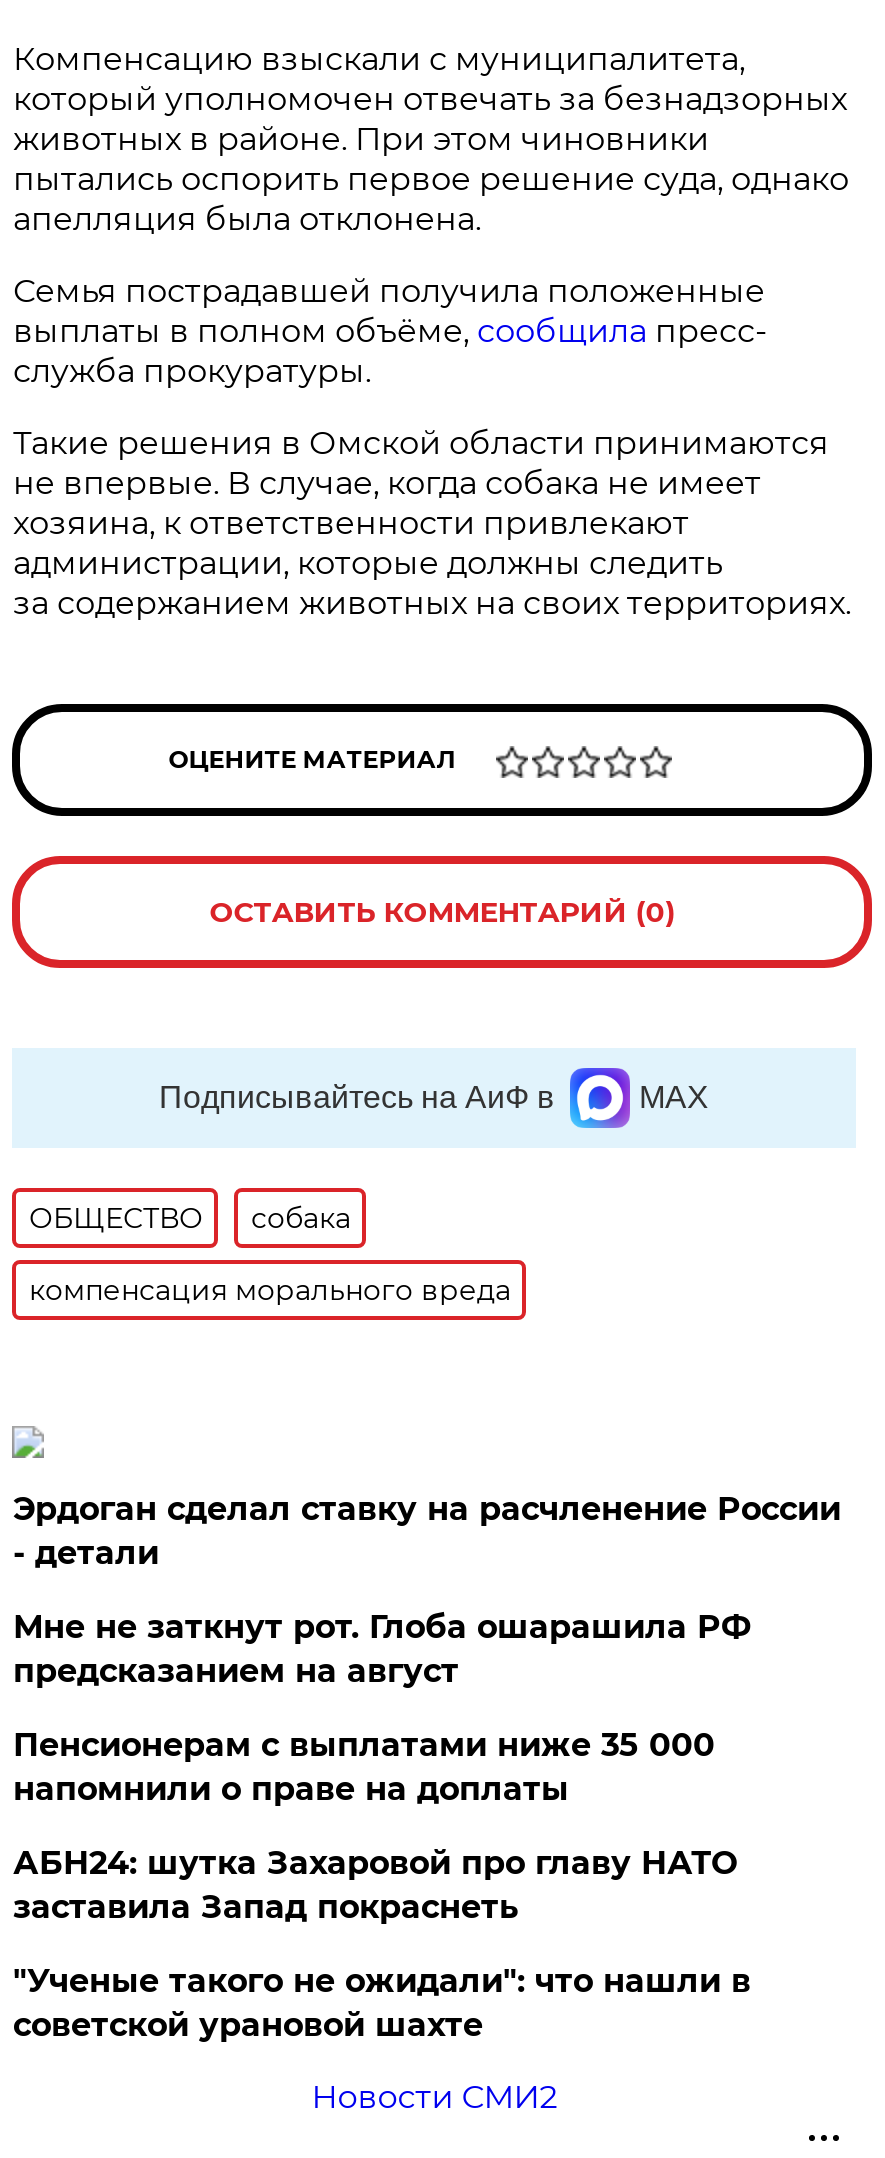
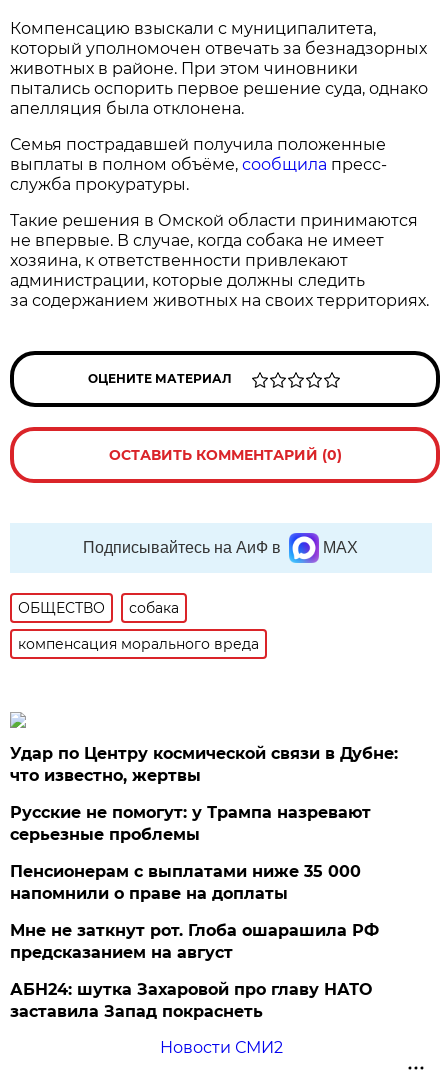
+ Русские не помогут: у Трампа назревают
+ серьезные проблемы

- Эрдоган сделал ставку на расчленение России
- - детали
+ Удар по Центру космической связи в Дубне:
+ что известно, жертвы

moved down: Мне не заткнут рот. Глоба ошарашила РФ | предсказанием на август

moved down: АБН24: шутка Захаровой про главу НАТО | заставила Запад покраснеть

- "Ученые такого не ожидали": что нашли в
- советской урановой шахте
